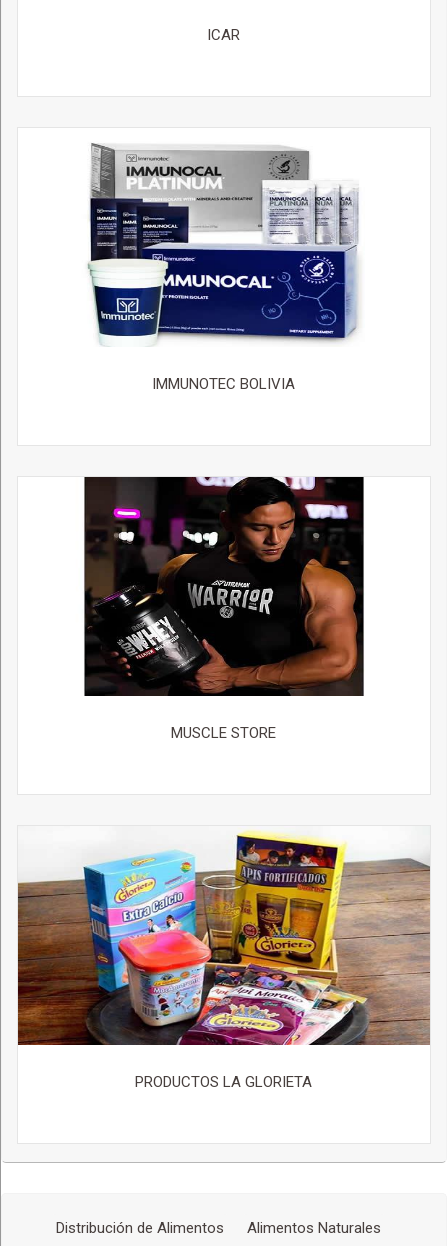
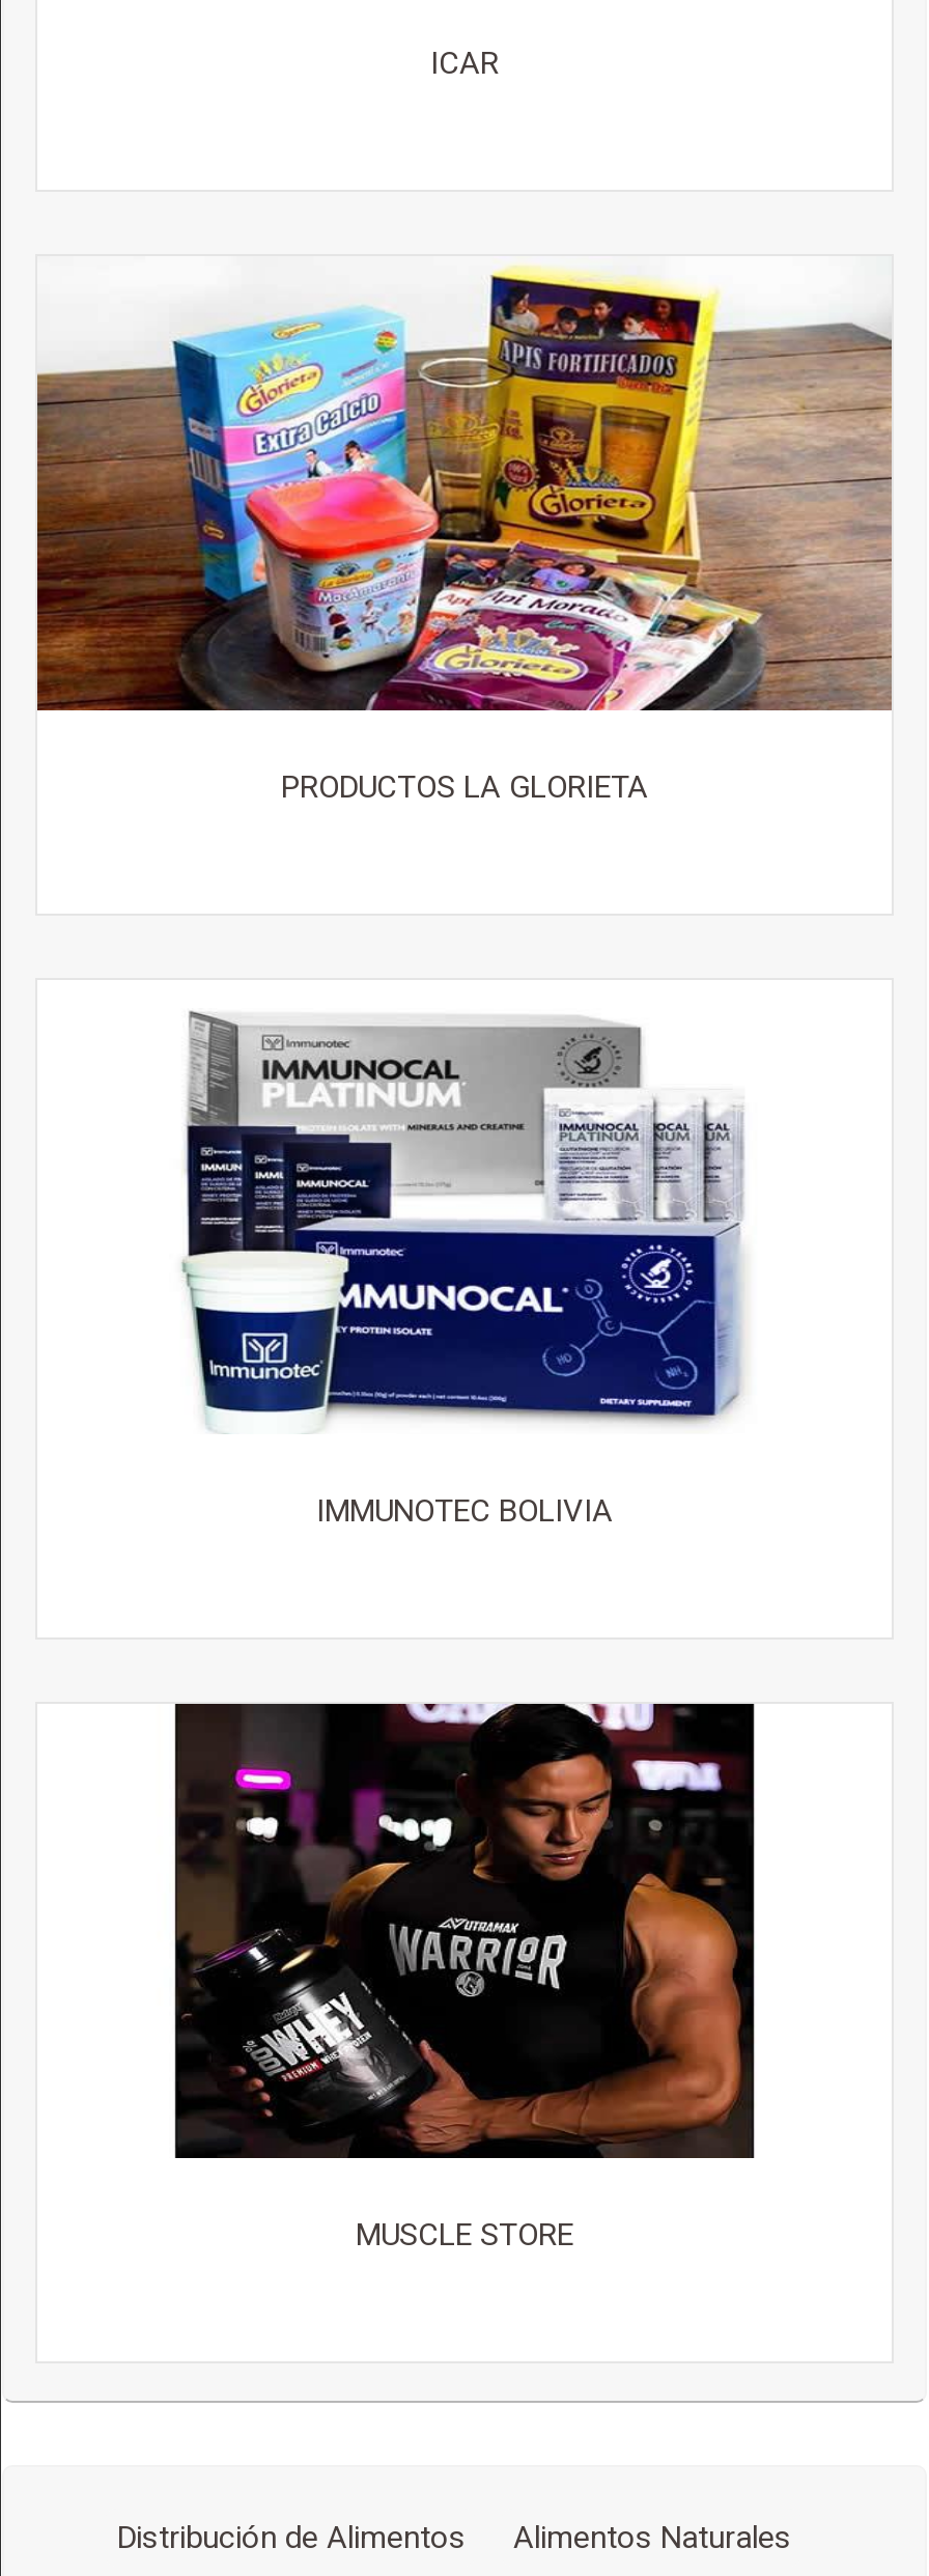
moved down: [image] | IMMUNOTEC BOLIVIA | MUSCLE STORE

moved up: [image] | PRODUCTOS LA GLORIETA
